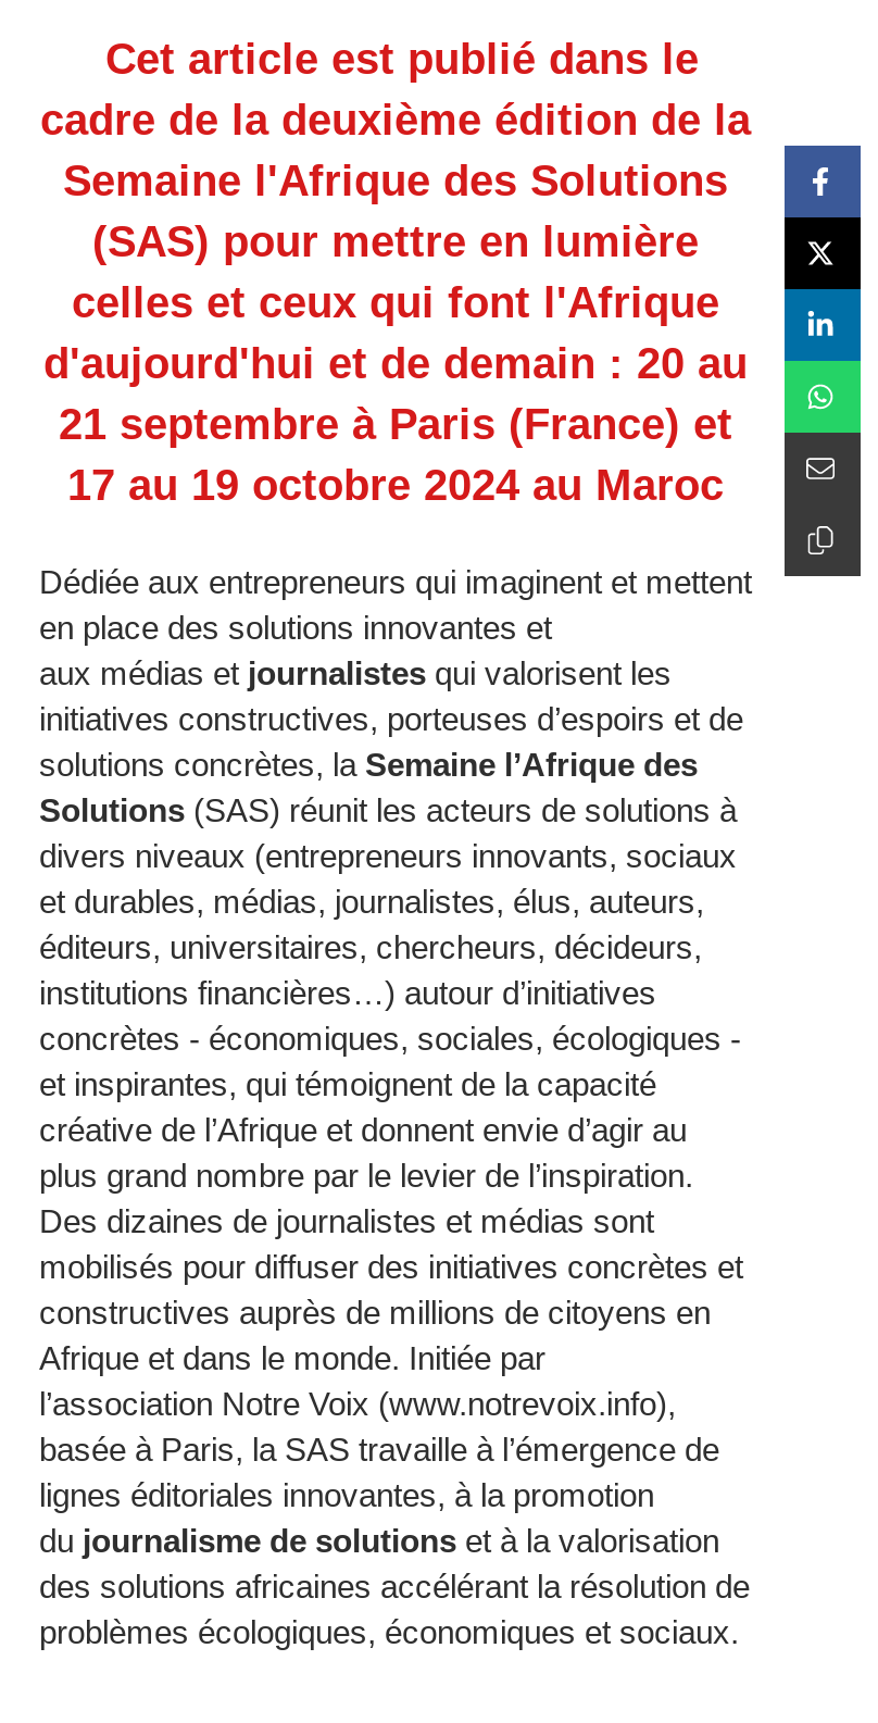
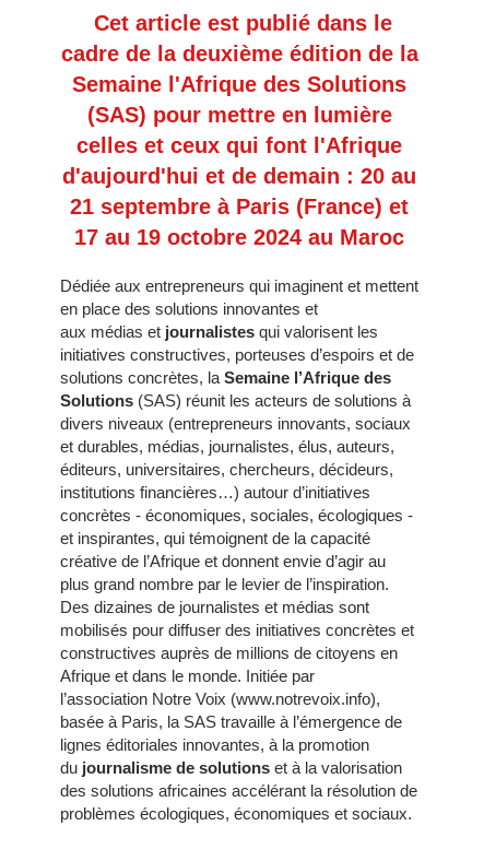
- [image]
